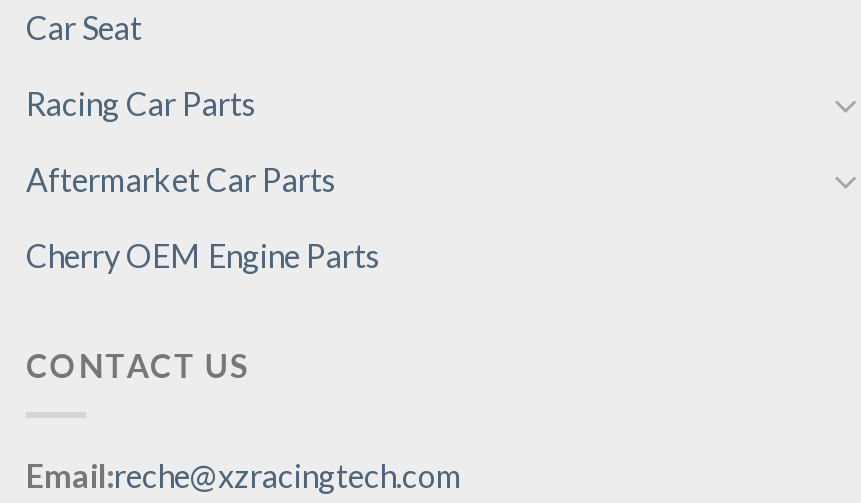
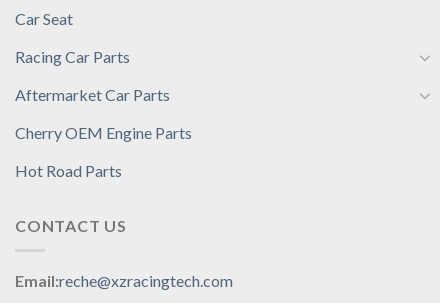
+ Hot Road Parts
